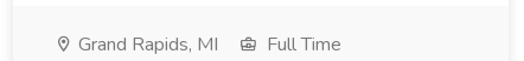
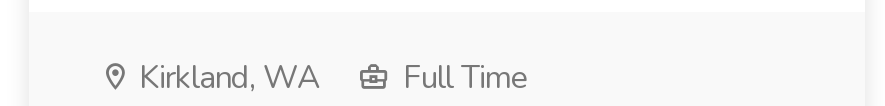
- Grand Rapids, MI
+ Kirkland, WA
